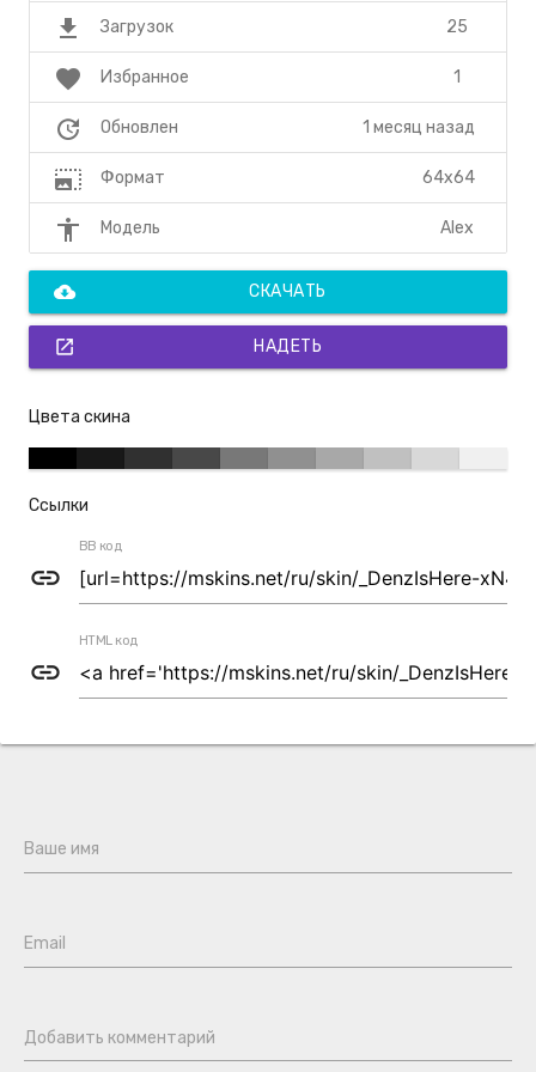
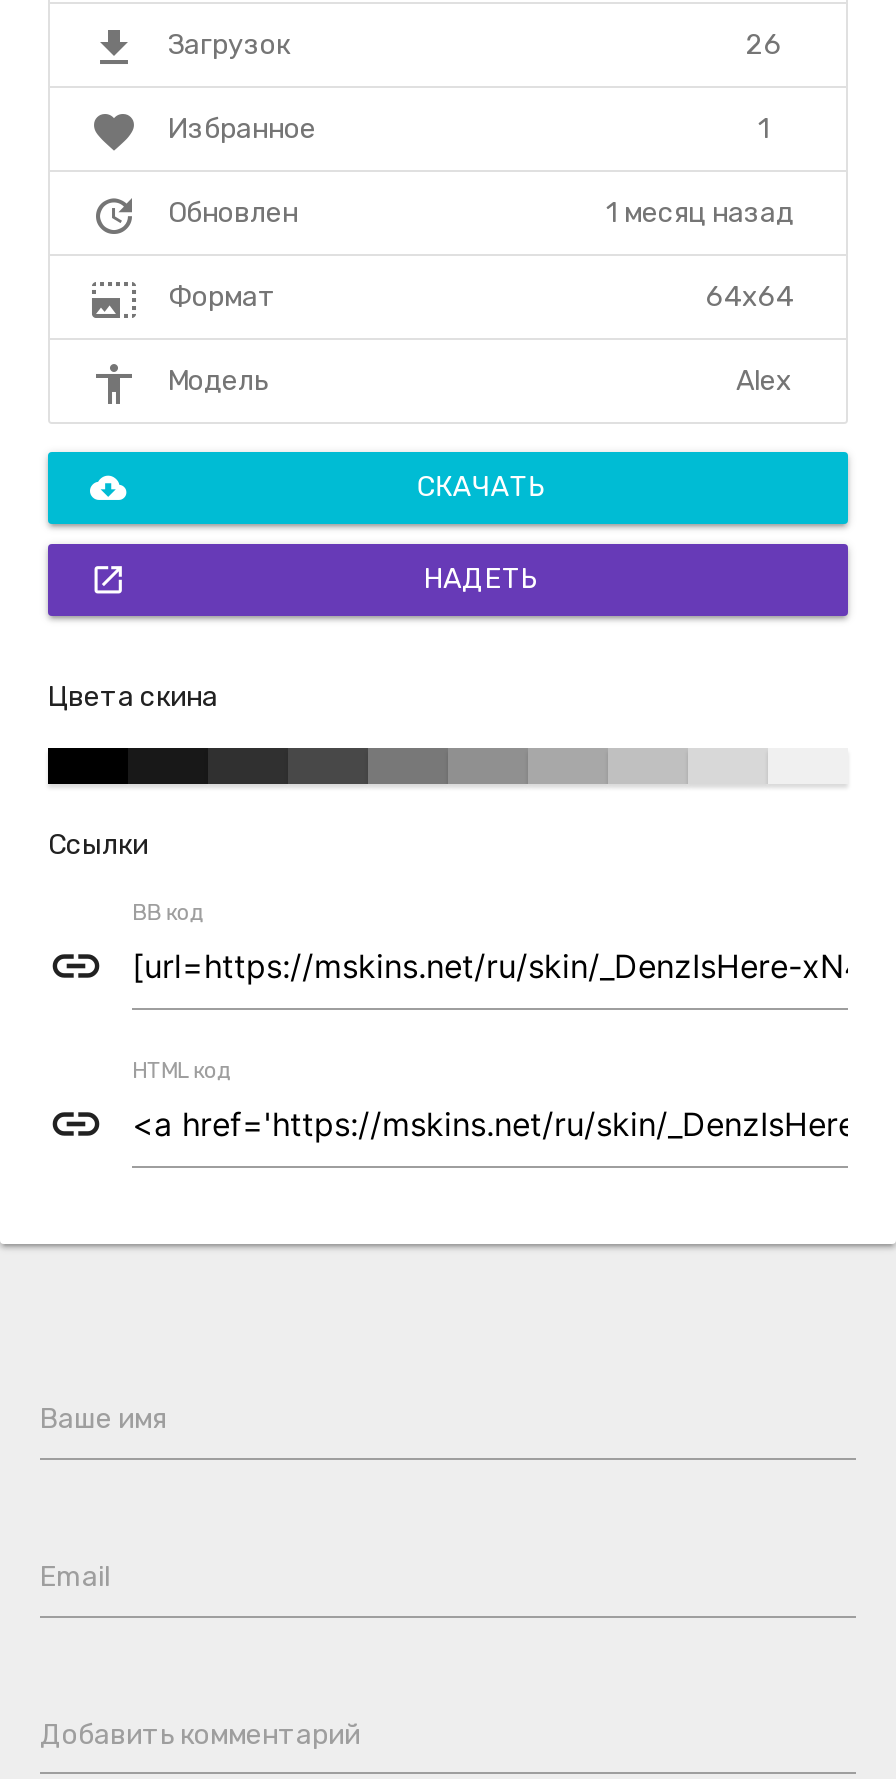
- 25
+ 26
